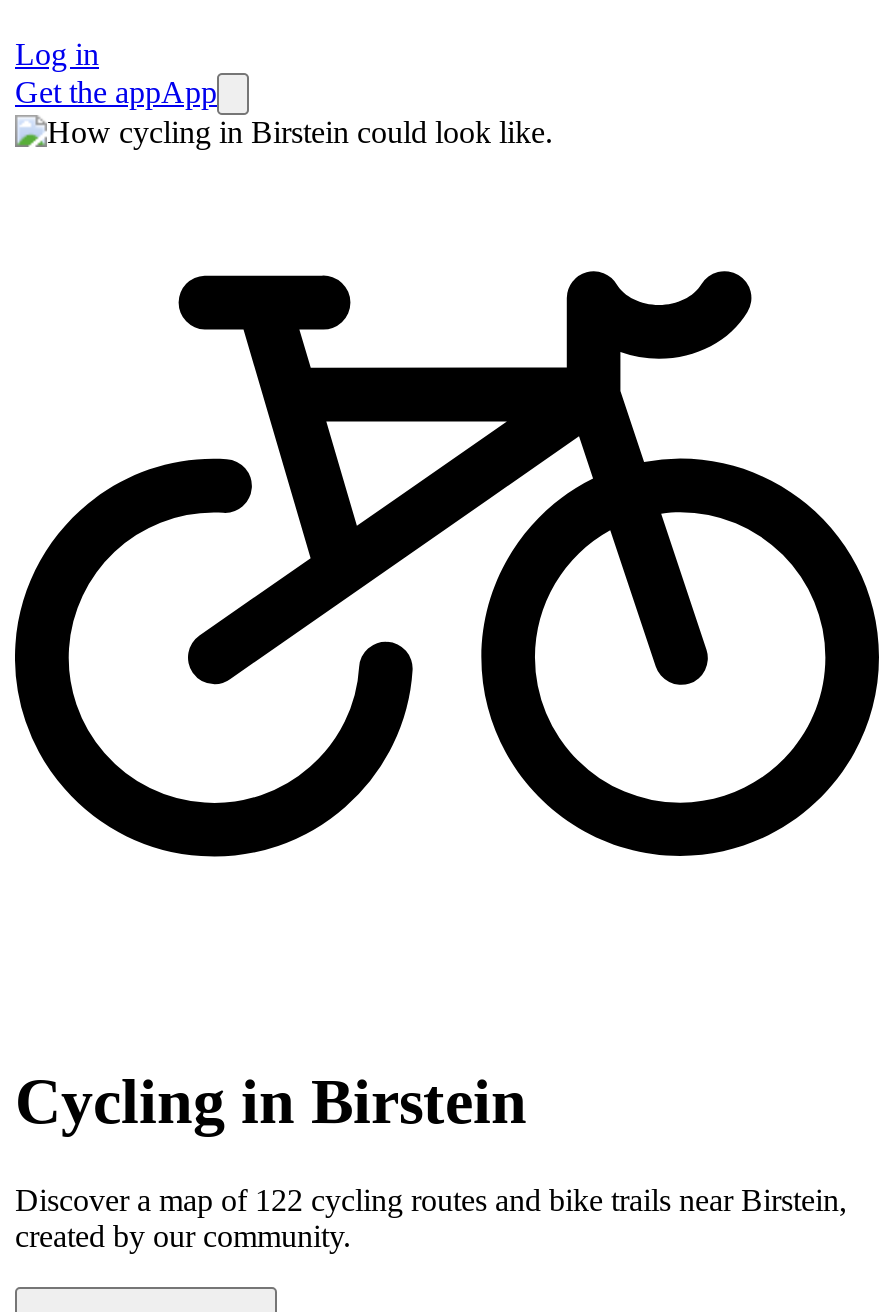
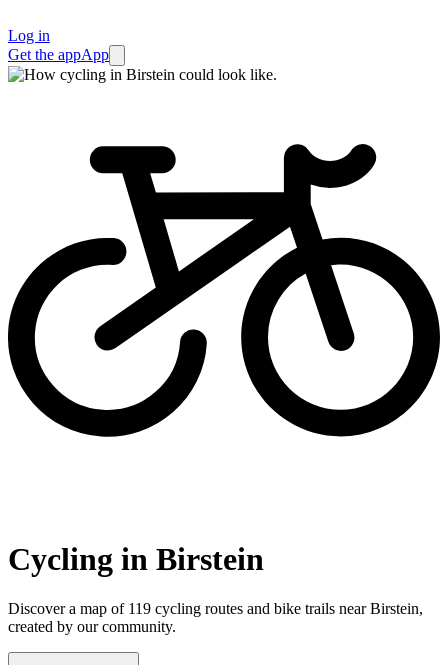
- Discover a map of 122 cycling routes and bike trails near Birstein,
+ Discover a map of 119 cycling routes and bike trails near Birstein,
